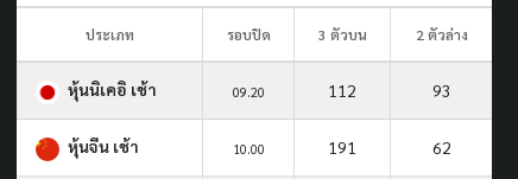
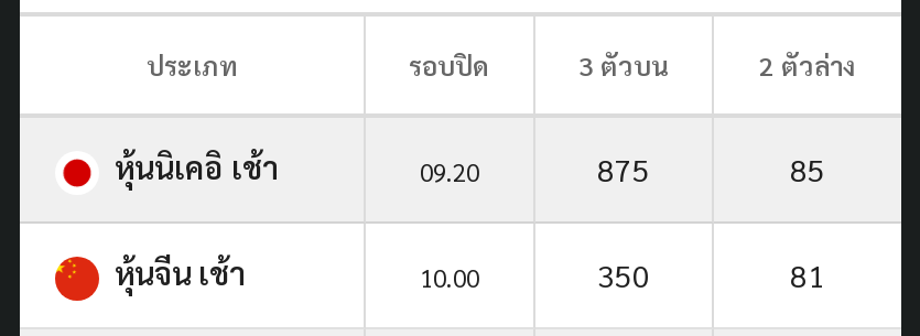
- 112
+ 875

- 93
+ 85

- 191
+ 350

- 62
+ 81
